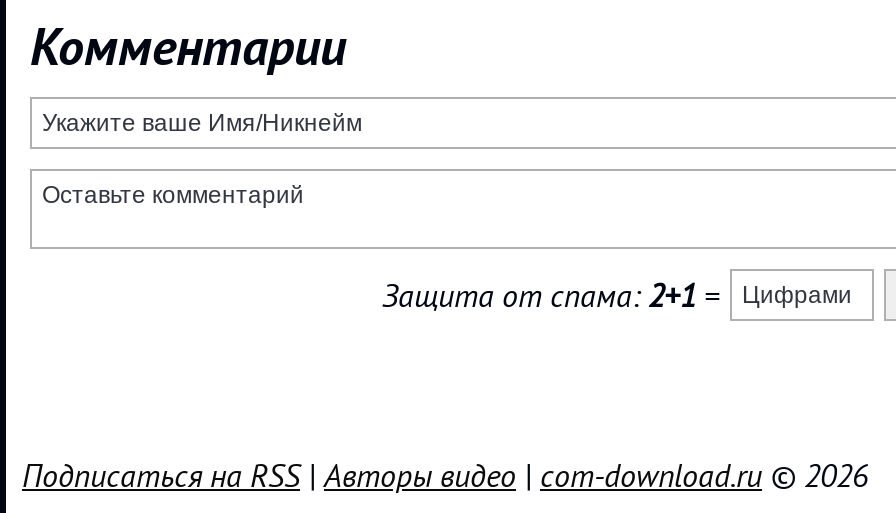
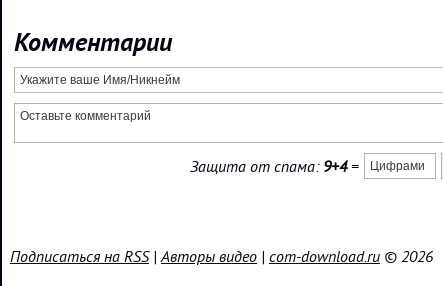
- Защита от спама: 2+1 =
+ Защита от спама: 9+4 =
